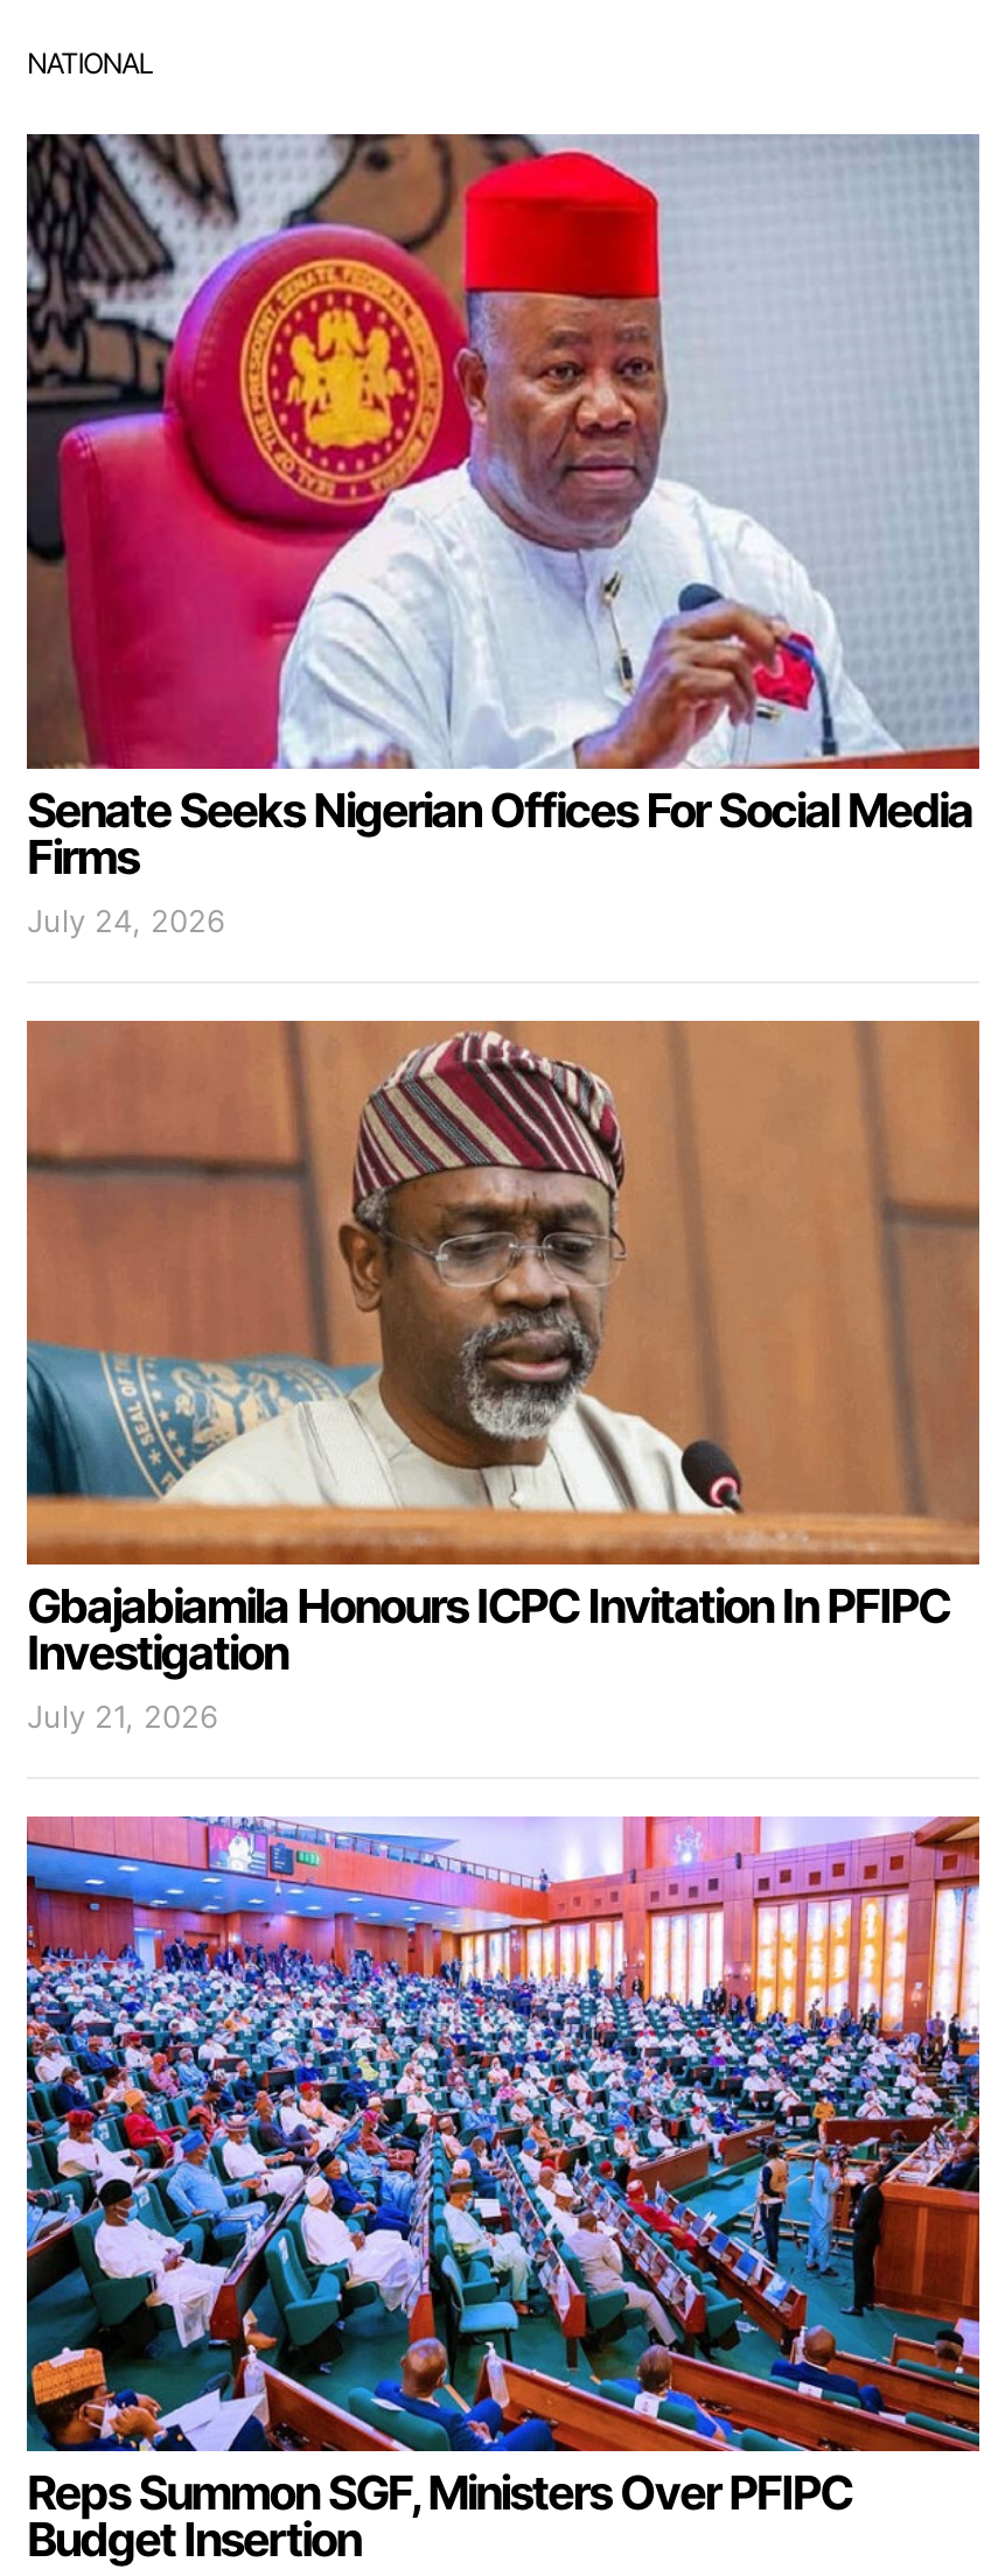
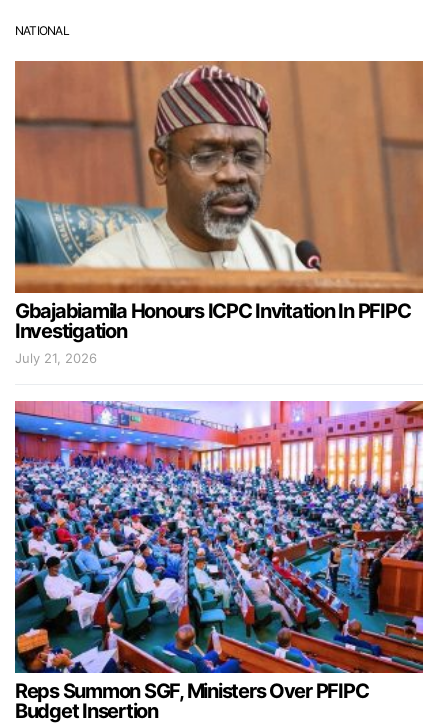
- [image]
- Senate Seeks Nigerian Offices For Social Media
- Firms
- July 24, 2026
